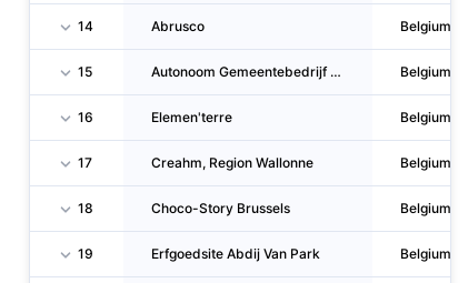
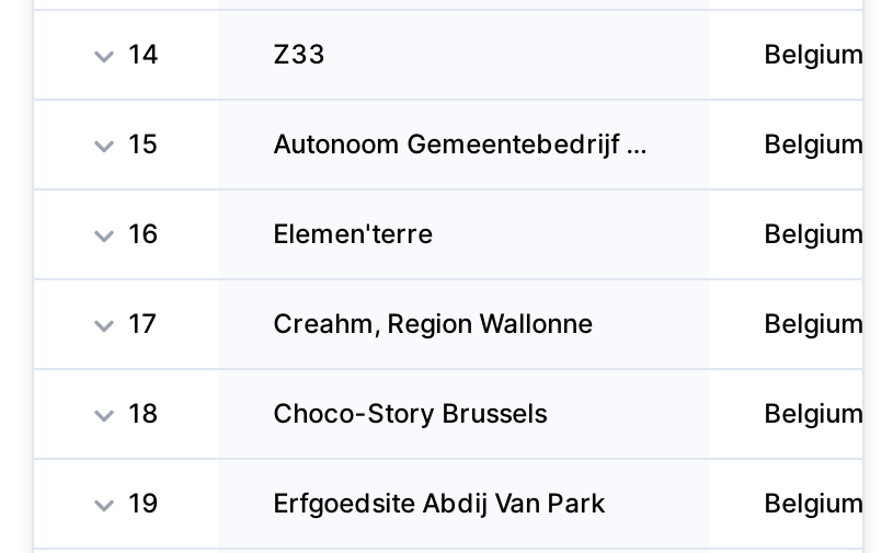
- Abrusco
+ Z33
